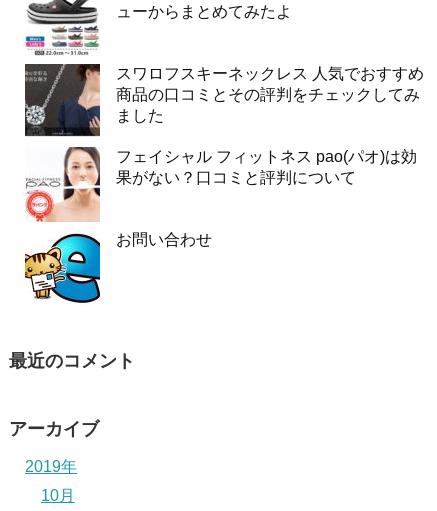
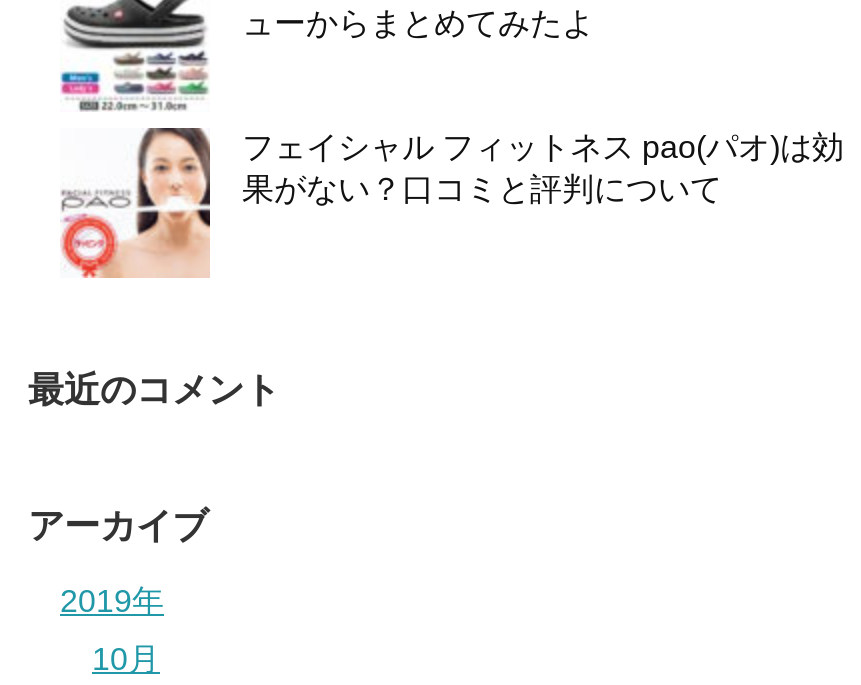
- [image]
- スワロフスキーネックレス 人気でおすすめ
- 商品の口コミとその評判をチェックしてみ
- ました

- [image]
- お問い合わせ
